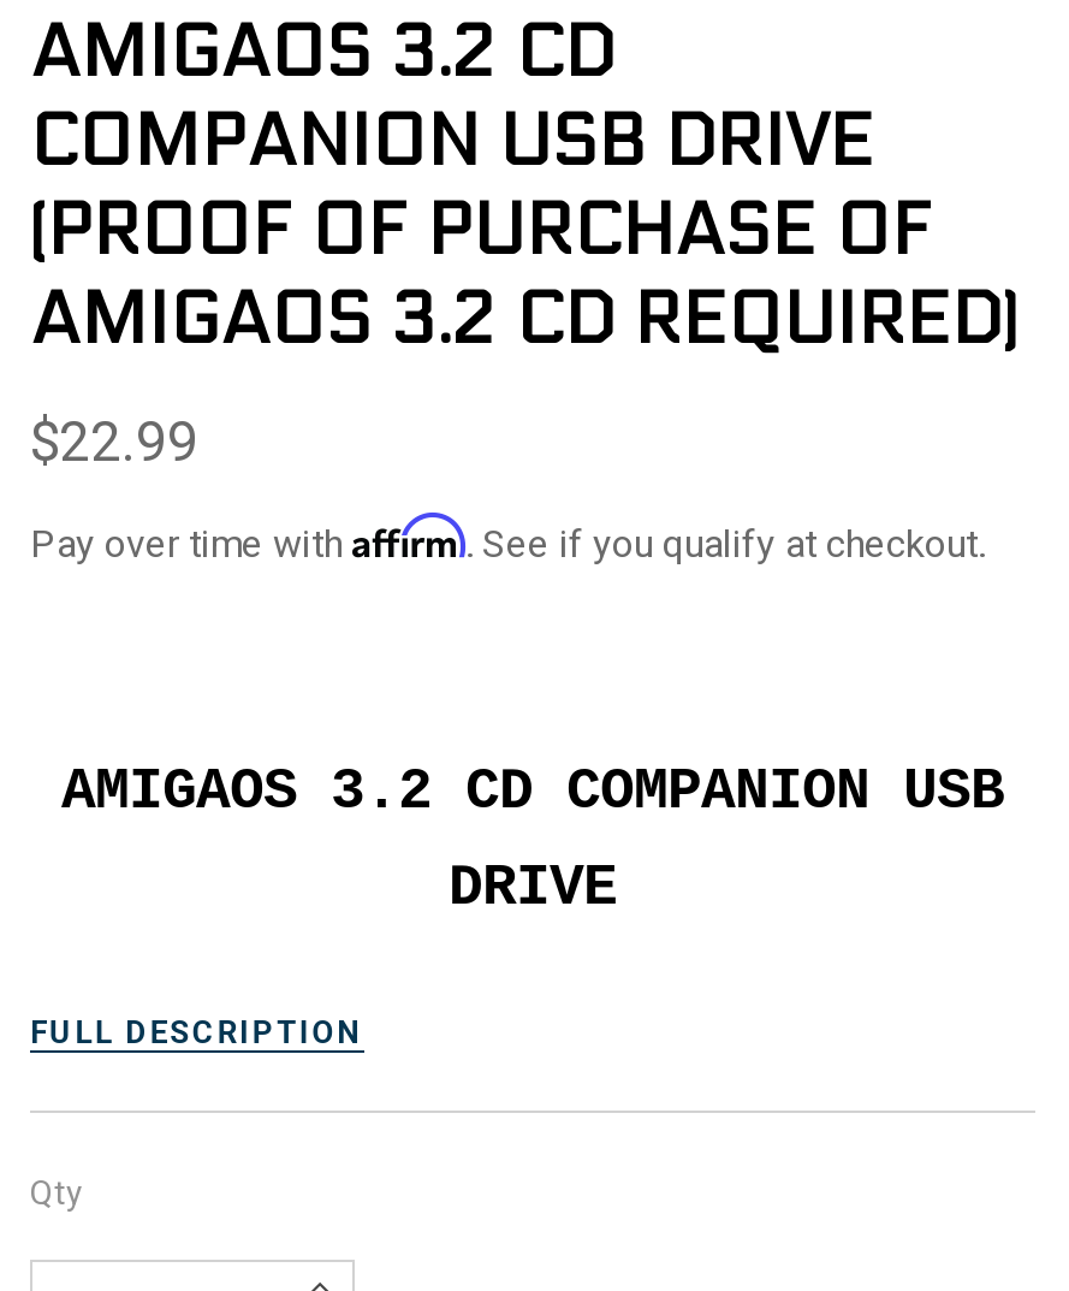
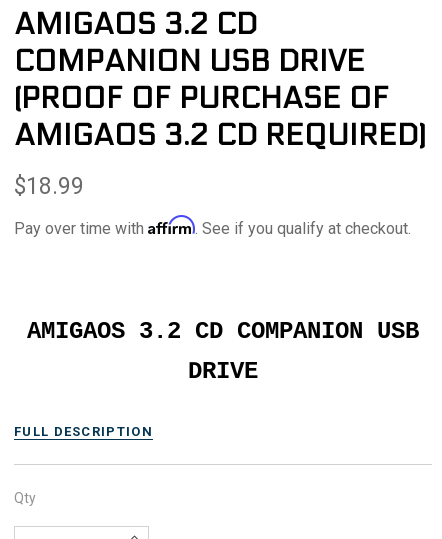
- $22.99
+ $18.99
